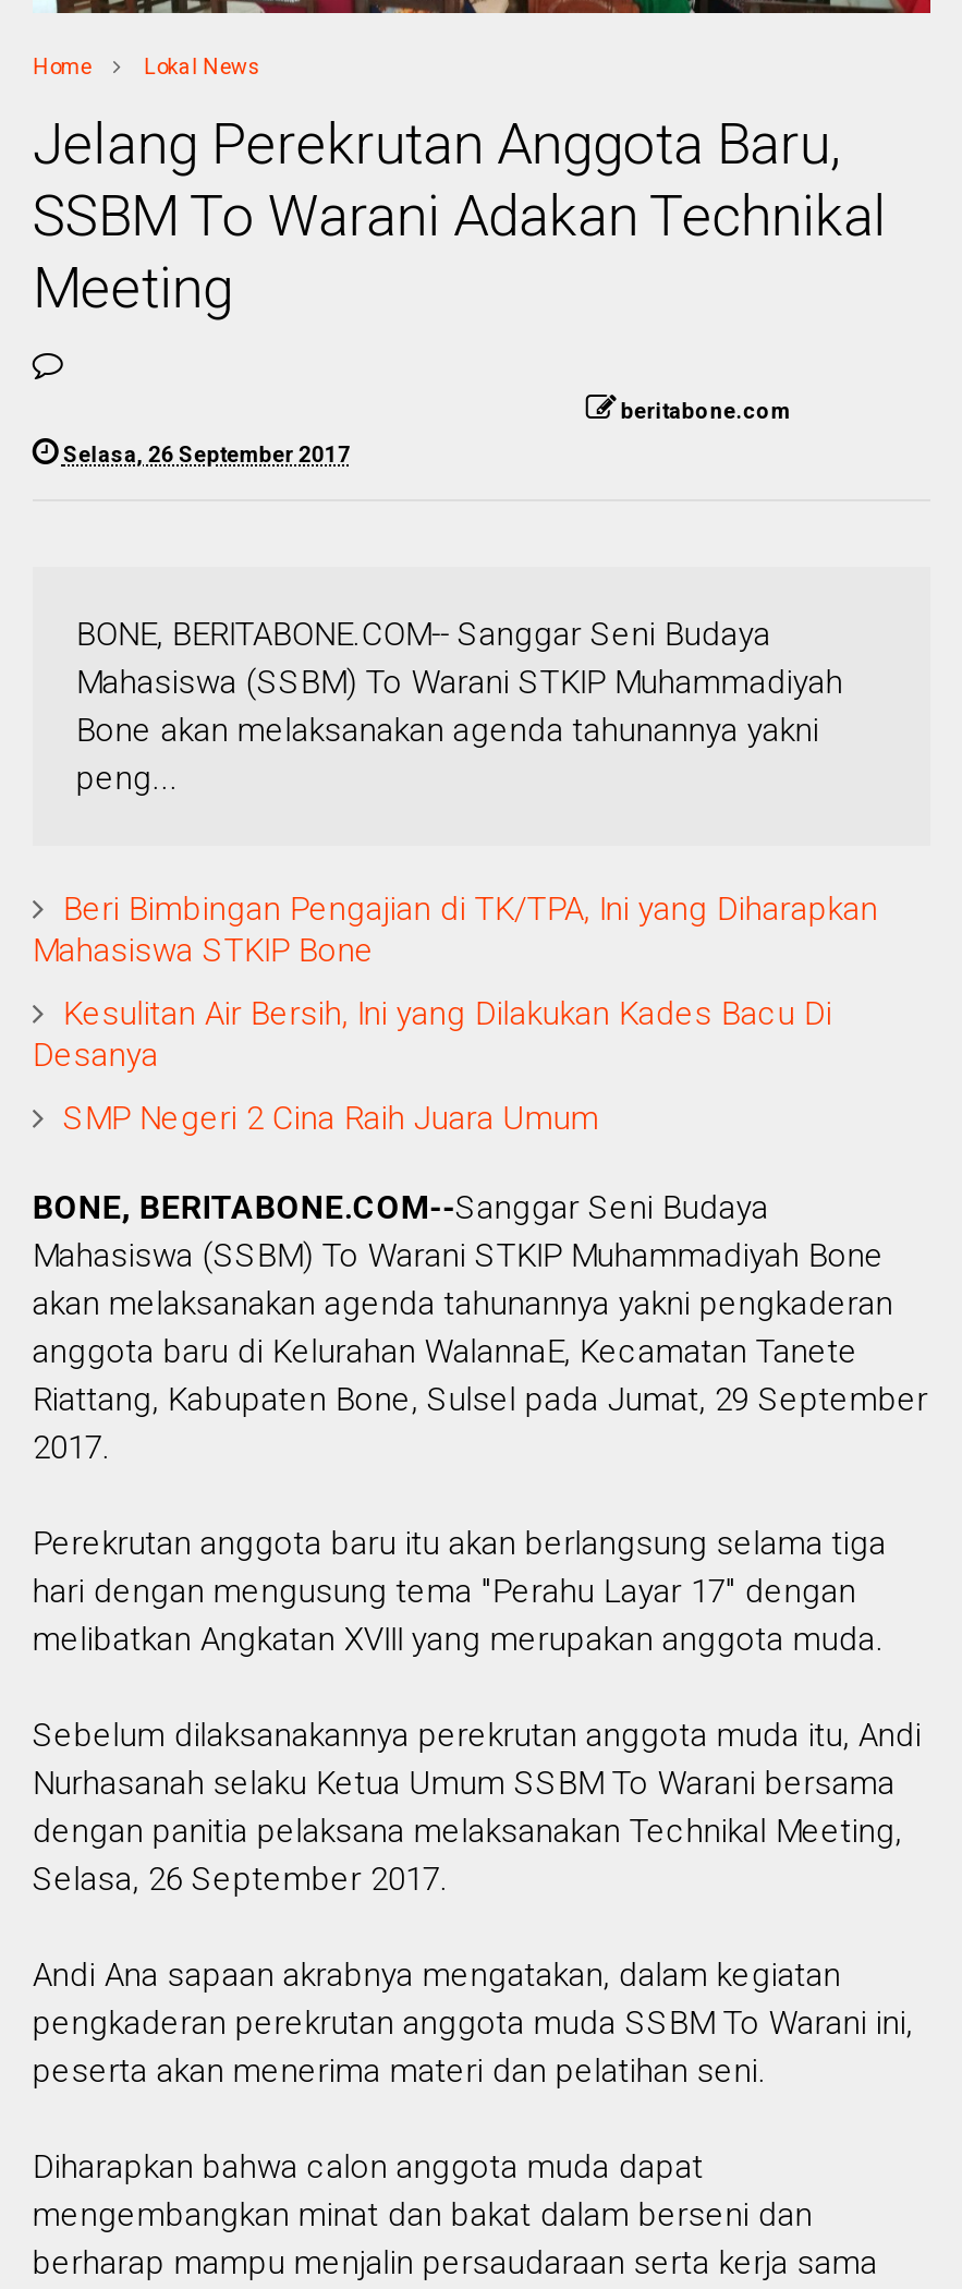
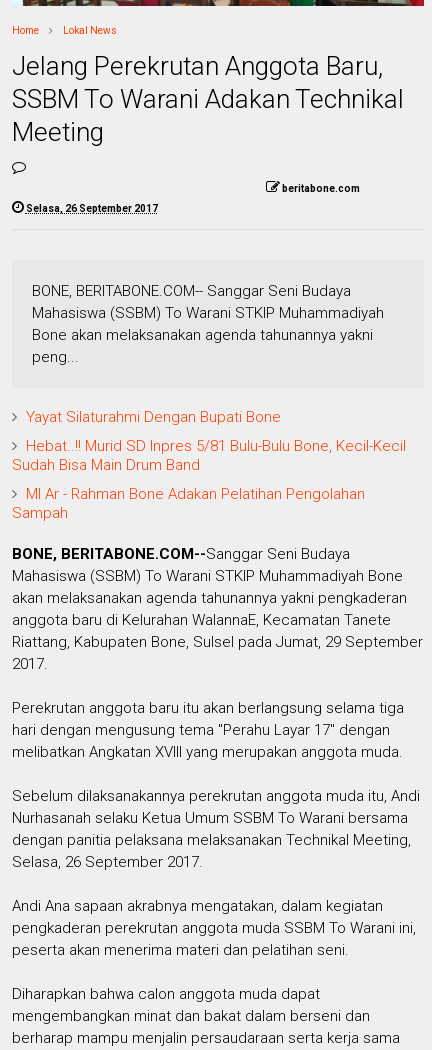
- Beri Bimbingan Pengajian di TK/TPA, Ini yang Diharapkan
- Mahasiswa STKIP Bone
+ Yayat Silaturahmi Dengan Bupati Bone

- Kesulitan Air Bersih, Ini yang Dilakukan Kades Bacu Di
- Desanya
+ Hebat..!! Murid SD Inpres 5/81 Bulu-Bulu Bone, Kecil-Kecil
+ Sudah Bisa Main Drum Band

- SMP Negeri 2 Cina Raih Juara Umum
+ MI Ar - Rahman Bone Adakan Pelatihan Pengolahan
+ Sampah
